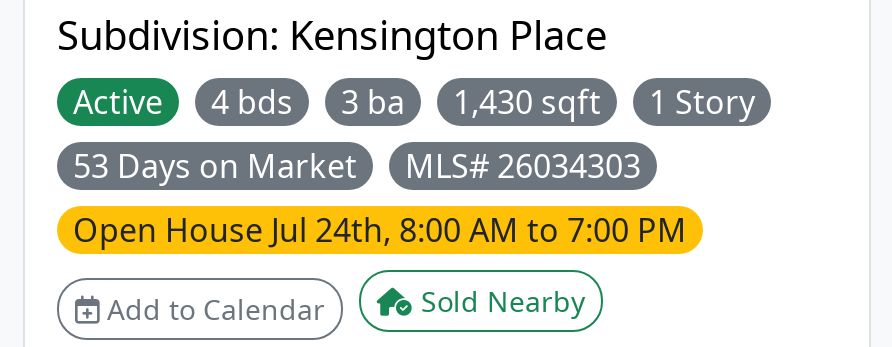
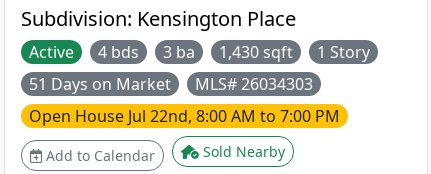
- 53 Days on Market
+ 51 Days on Market

- Open House Jul 24th, 8:00 AM to 7:00 PM
+ Open House Jul 22nd, 8:00 AM to 7:00 PM
